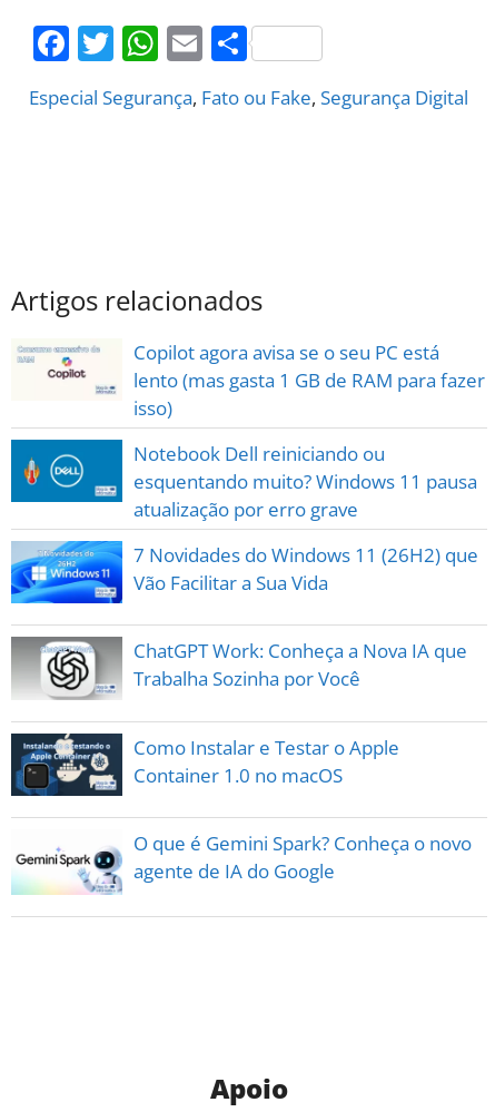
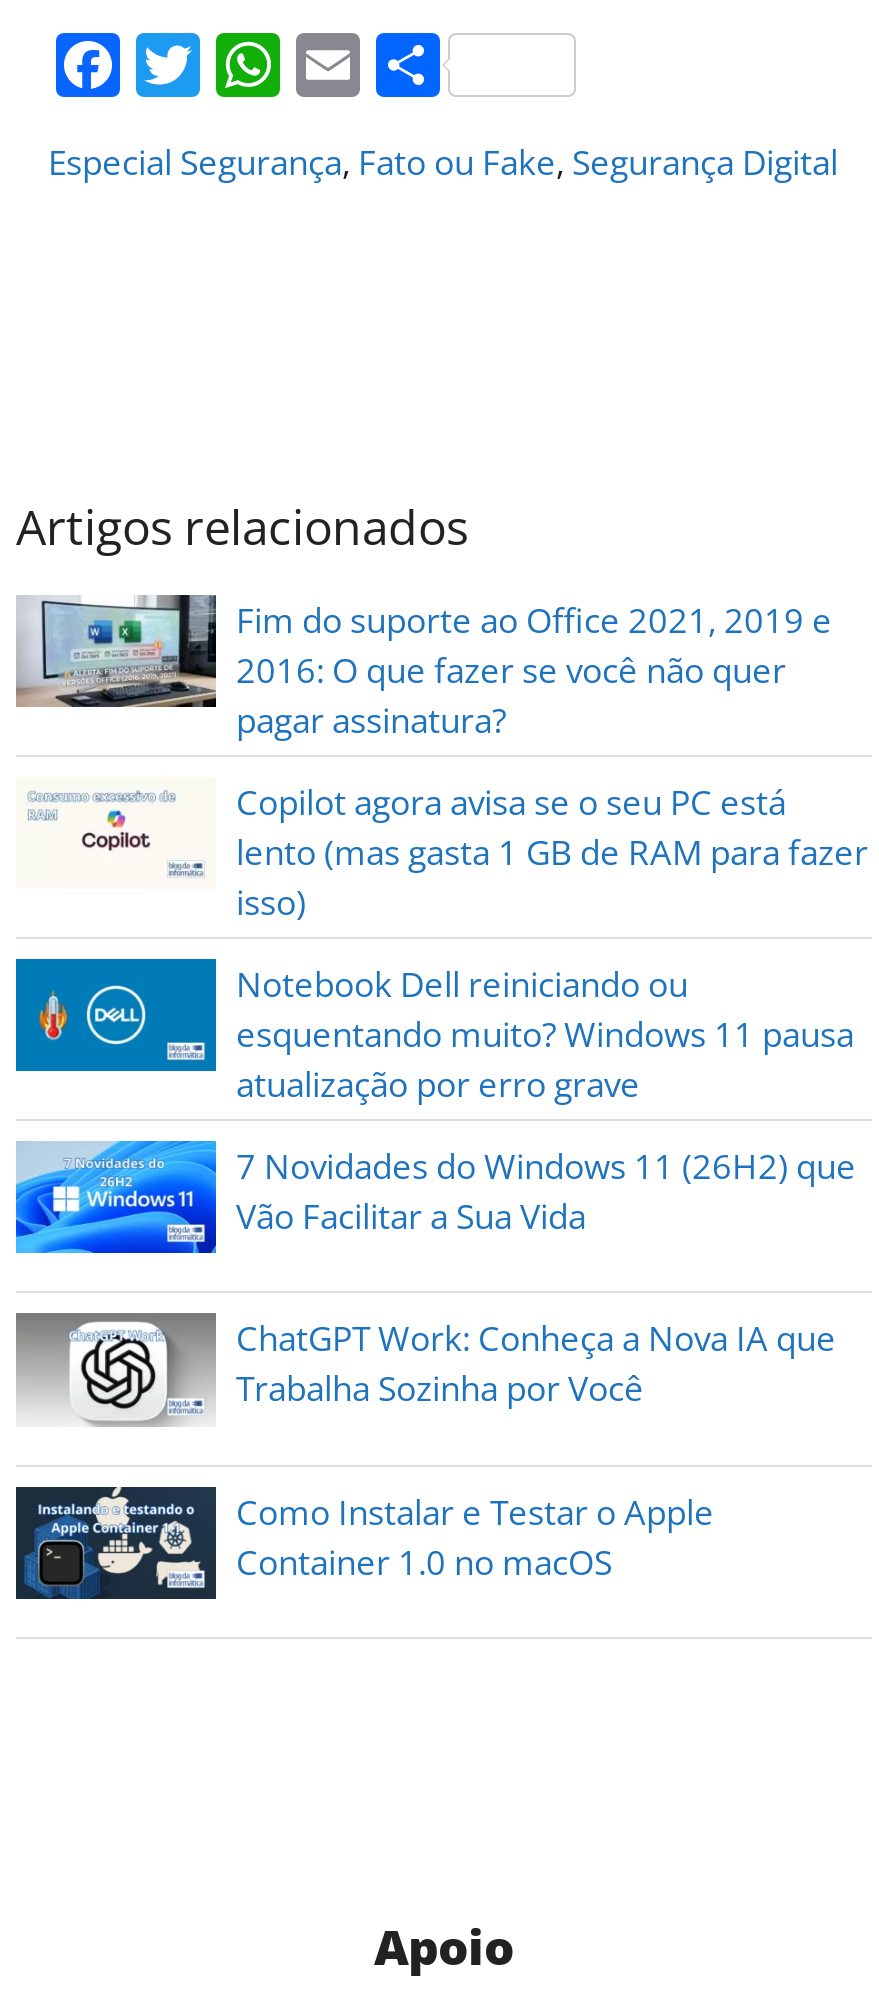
+ [image]
+ Fim do suporte ao Office 2021, 2019 e
+ 2016: O que fazer se você não quer
+ pagar assinatura?

moved down: [image] | Copilot agora avisa se o seu PC está | lento (mas gasta 1 GB de RAM para fazer | ... | Como Instalar e Testar o Apple | Container 1.0 no macOS

- [image]
- O que é Gemini Spark? Conheça o novo
- agente de IA do Google
